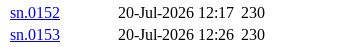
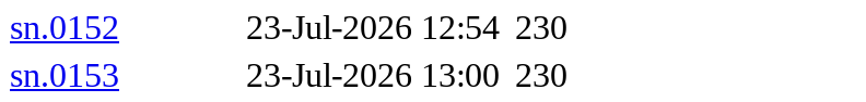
- 20-Jul-2026 12:17 230
+ 23-Jul-2026 12:54 230

- 20-Jul-2026 12:26 230
+ 23-Jul-2026 13:00 230
